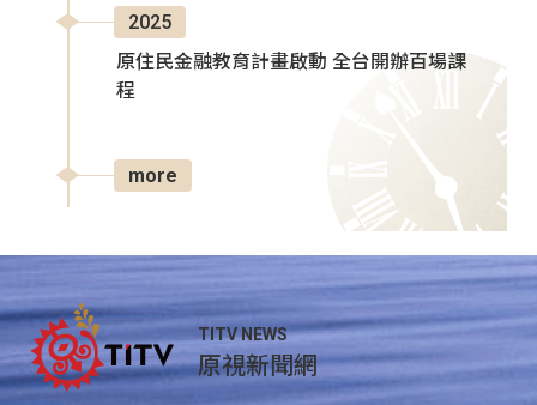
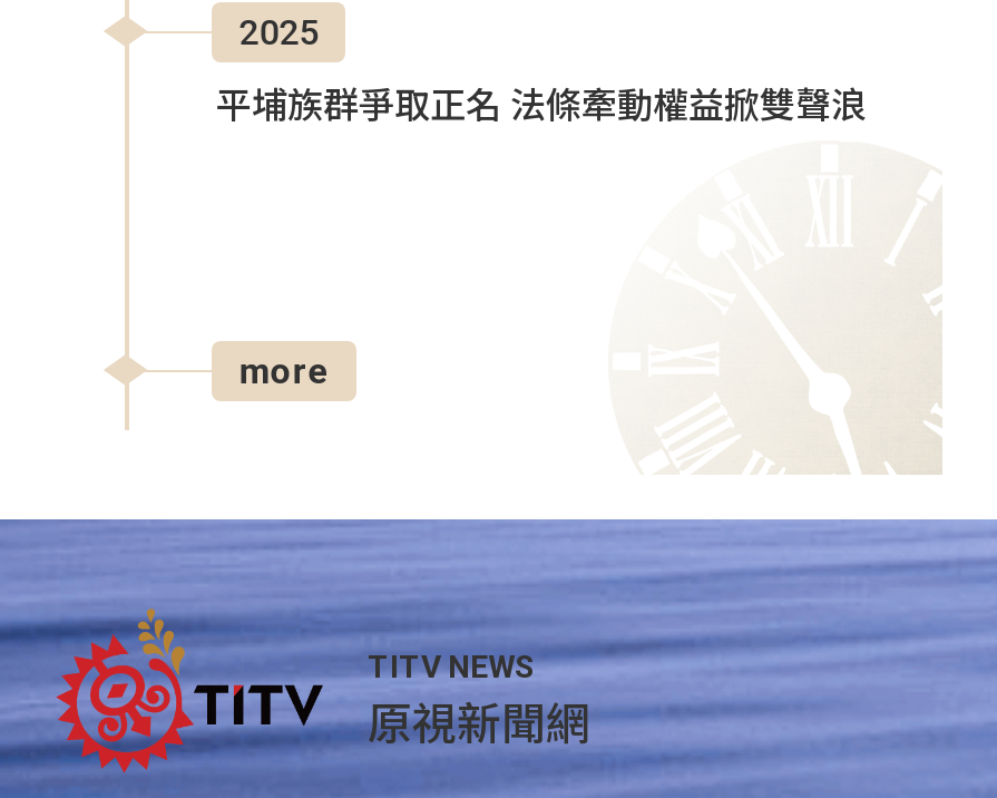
- 原住民金融教育計畫啟動 全台開辦百場課
- 程
+ 平埔族群爭取正名 法條牽動權益掀雙聲浪
